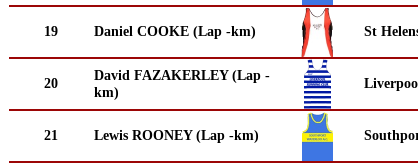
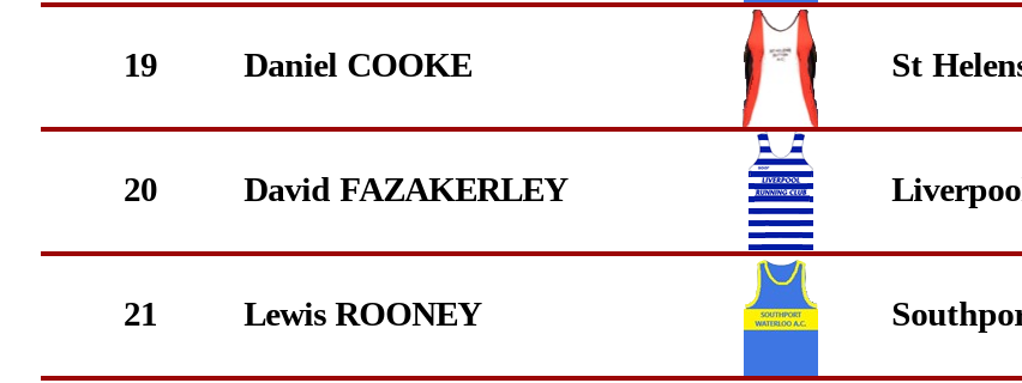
- Daniel COOKE (Lap -km)
+ Daniel COOKE

- David FAZAKERLEY (Lap -
- km)
+ David FAZAKERLEY

- Lewis ROONEY (Lap -km)
+ Lewis ROONEY
